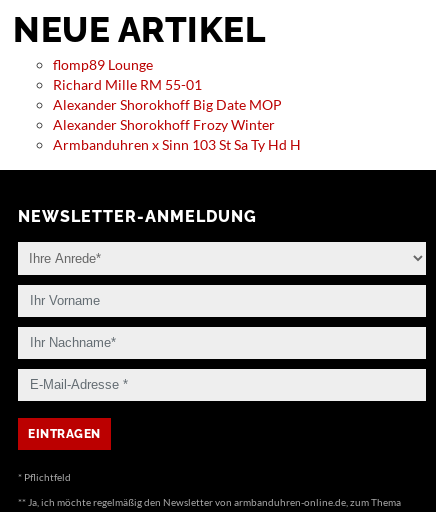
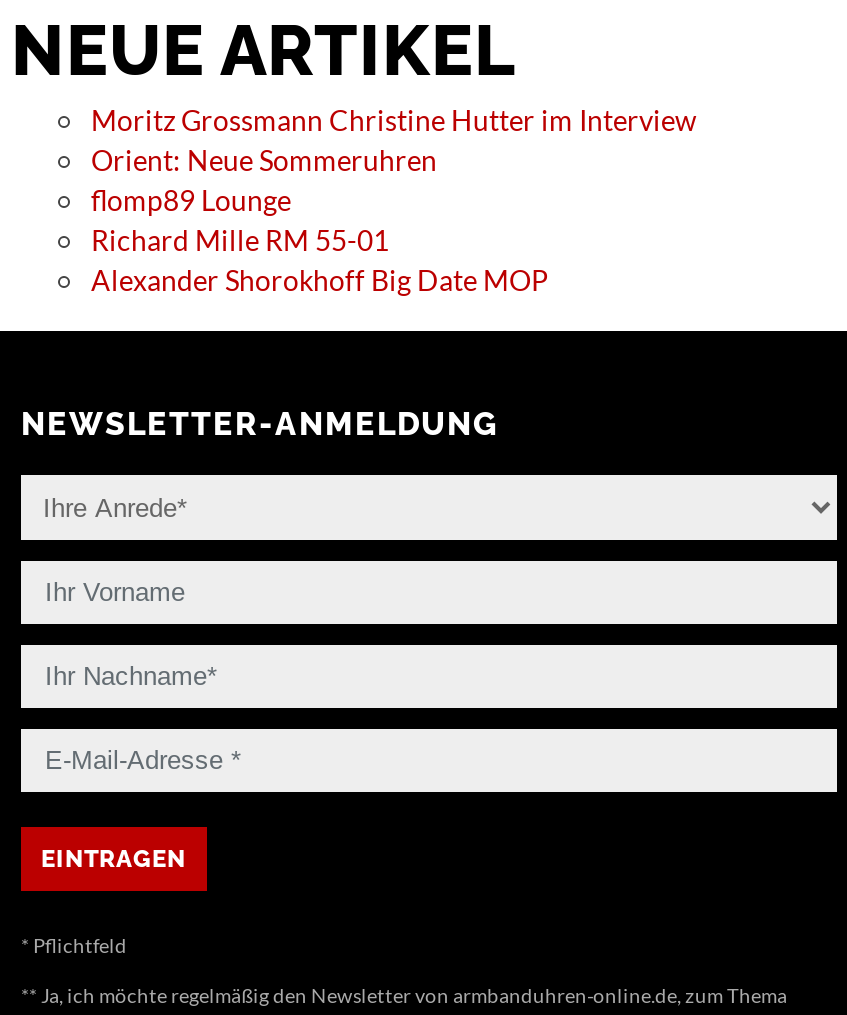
+ Moritz Grossmann Christine Hutter im Interview
+ Orient: Neue Sommeruhren

moved down: flomp89 Lounge | Richard Mille RM 55-01 | Alexander Shorokhoff Big Date MOP

- Alexander Shorokhoff Frozy Winter
- Armbanduhren x Sinn 103 St Sa Ty Hd H
